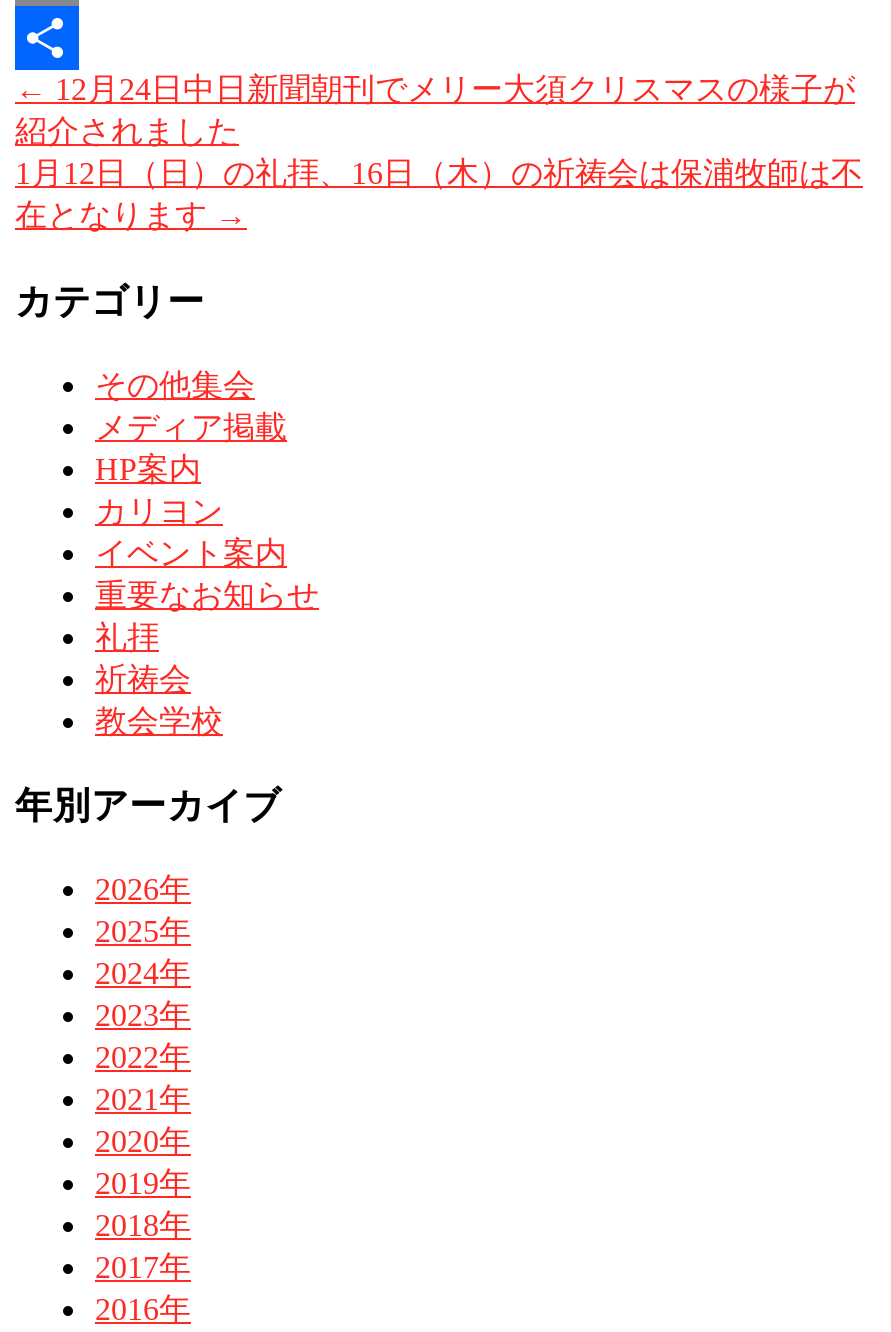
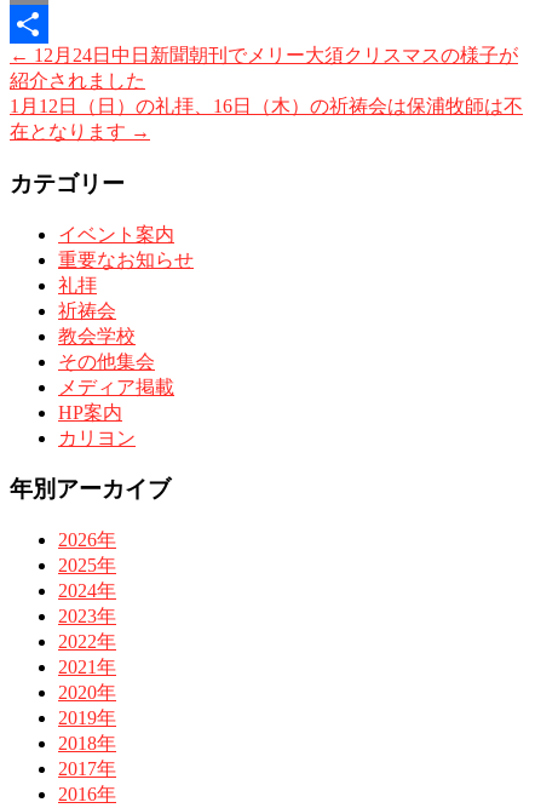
moved down: その他集会 | メディア掲載 | HP案内 | カリヨン

moved up: イベント案内 | 重要なお知らせ | 礼拝 | 祈祷会 | 教会学校
